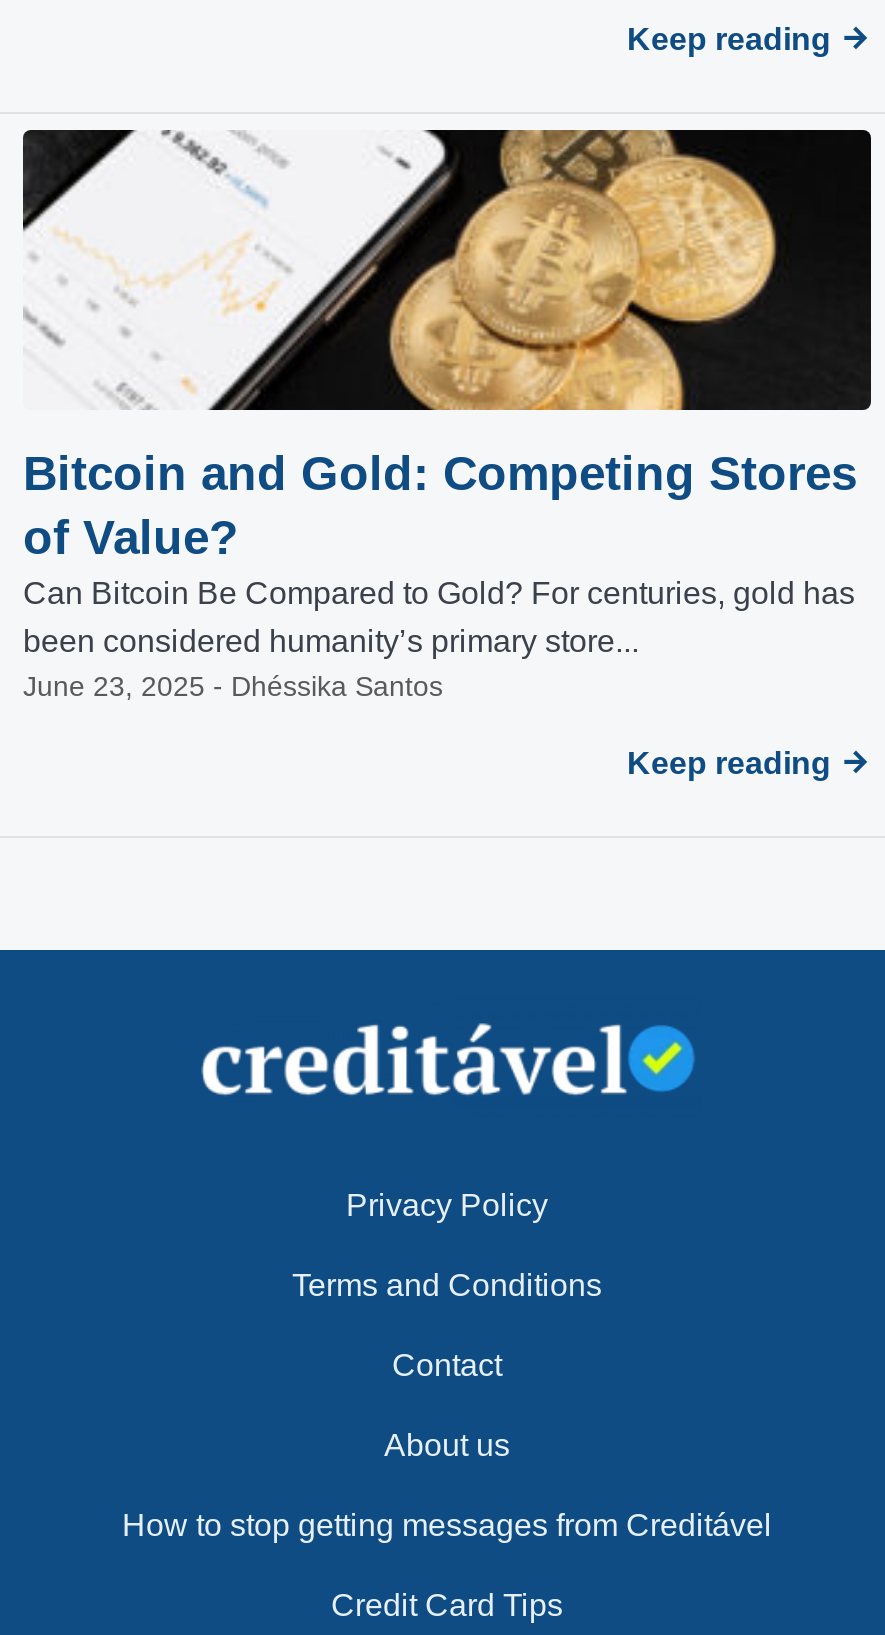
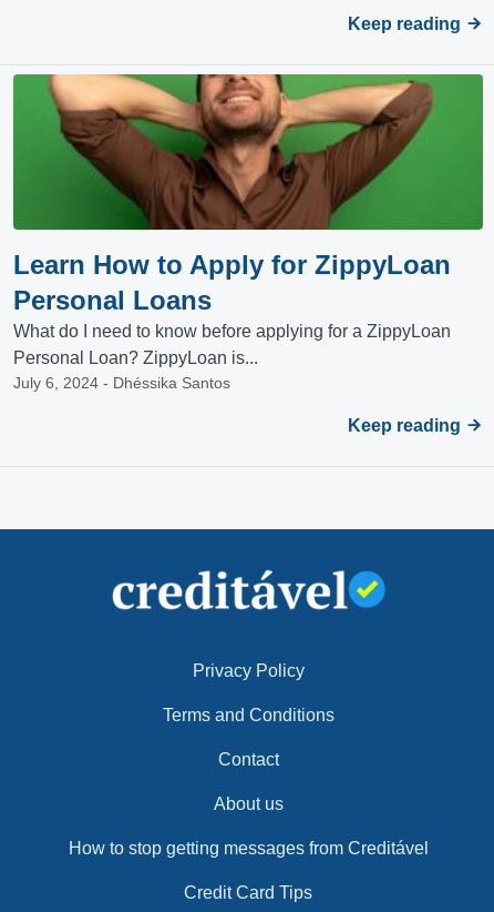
- [image]
- Bitcoin and Gold: Competing Stores
- of Value?
- Can Bitcoin Be Compared to Gold? For centuries, gold has
- been considered humanity’s primary store...
- June 23, 2025 - Dhéssika Santos
+ [image]
+ Learn How to Apply for ZippyLoan
+ Personal Loans
+ What do I need to know before applying for a ZippyLoan
+ Personal Loan? ZippyLoan is...
+ July 6, 2024 - Dhéssika Santos
